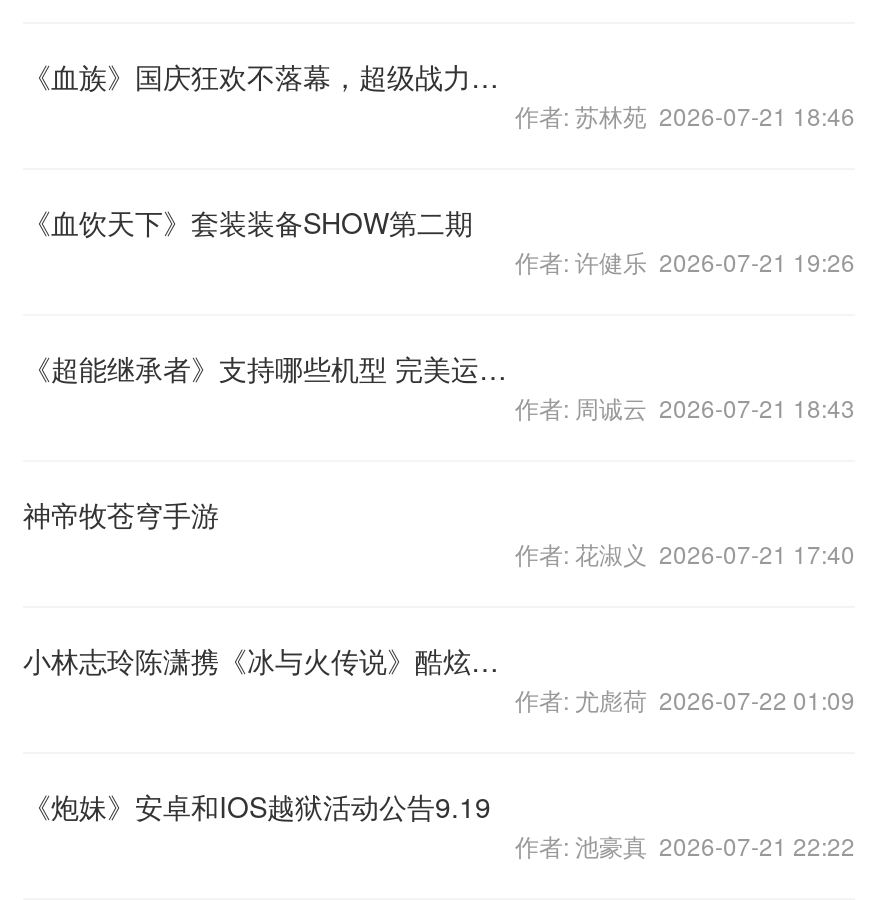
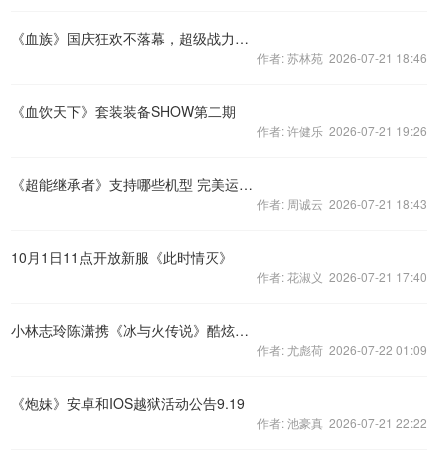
- 神帝牧苍穹手游
+ 10月1日11点开放新服《此时情灭》
